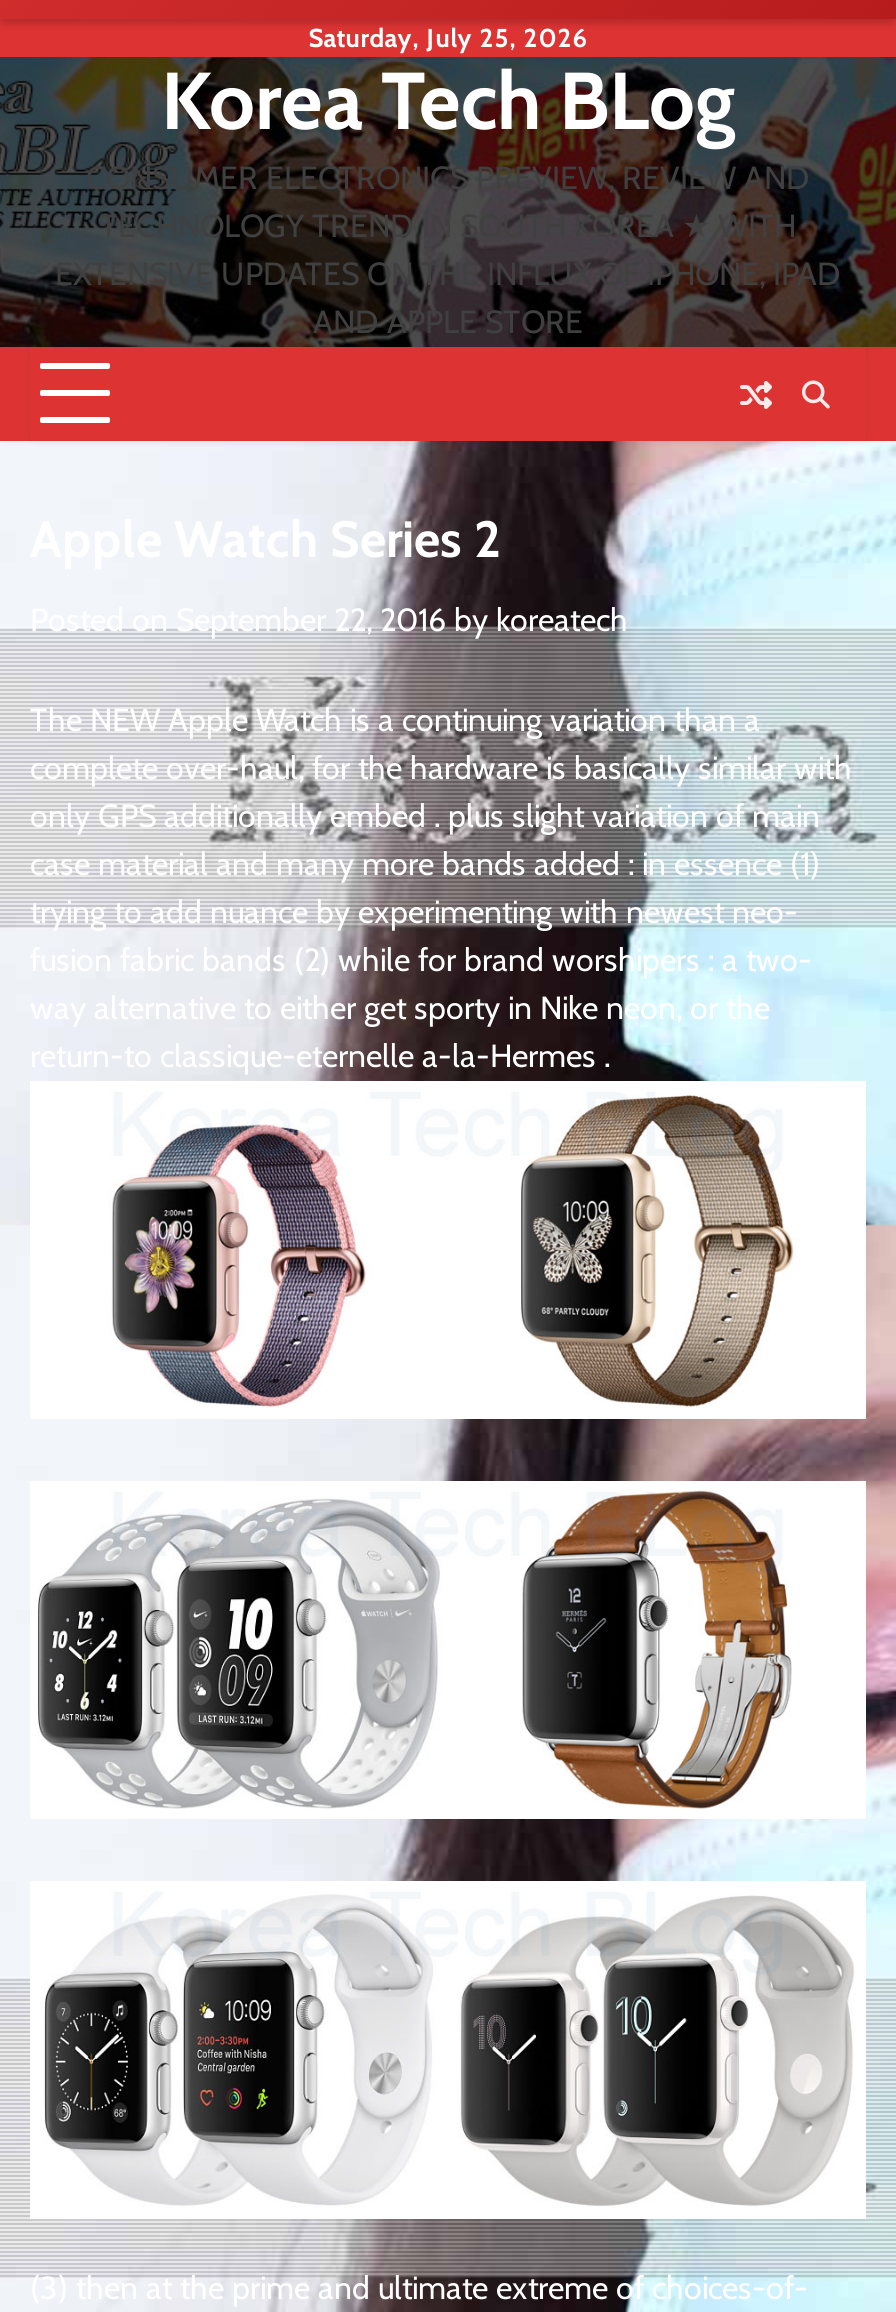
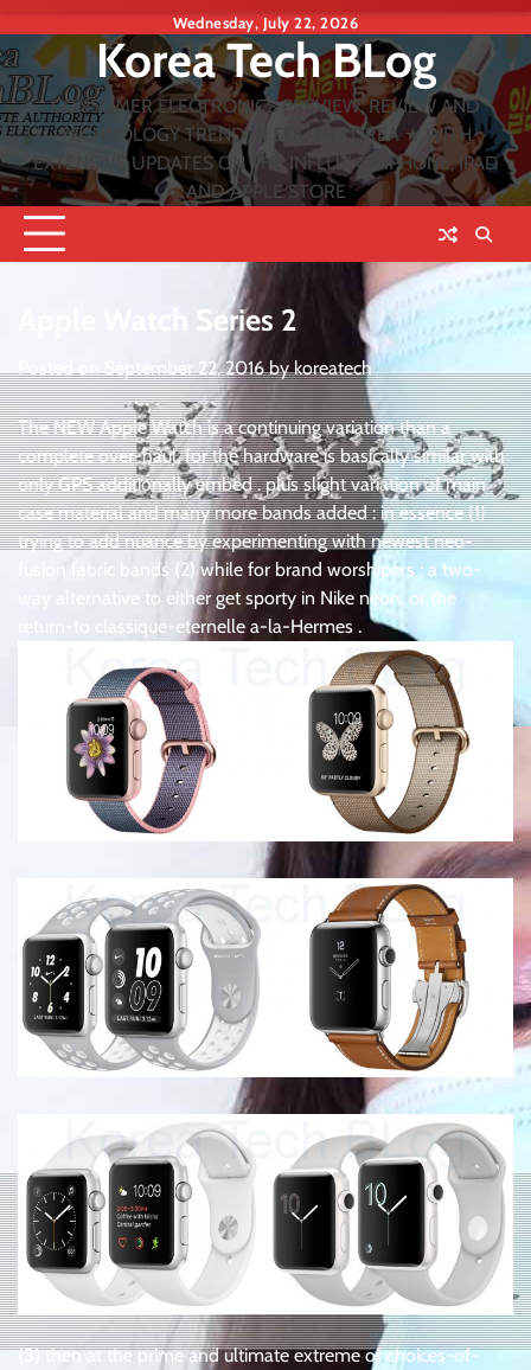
- Saturday, July 25, 2026
+ Wednesday, July 22, 2026
